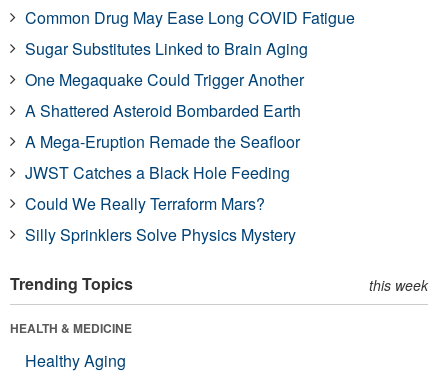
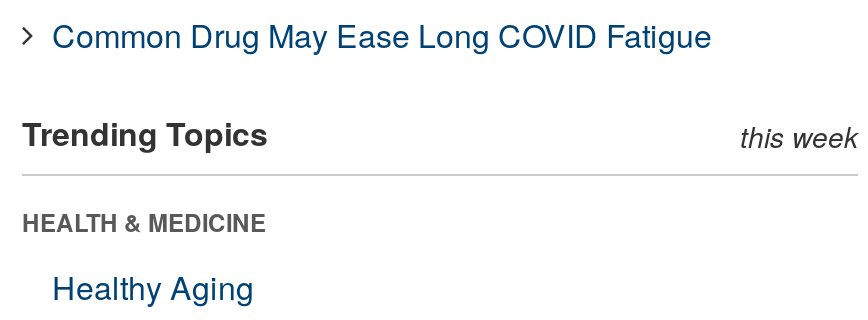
- Sugar Substitutes Linked to Brain Aging
- One Megaquake Could Trigger Another
- A Shattered Asteroid Bombarded Earth
- A Mega-Eruption Remade the Seafloor
- JWST Catches a Black Hole Feeding
- Could We Really Terraform Mars?
- Silly Sprinklers Solve Physics Mystery
